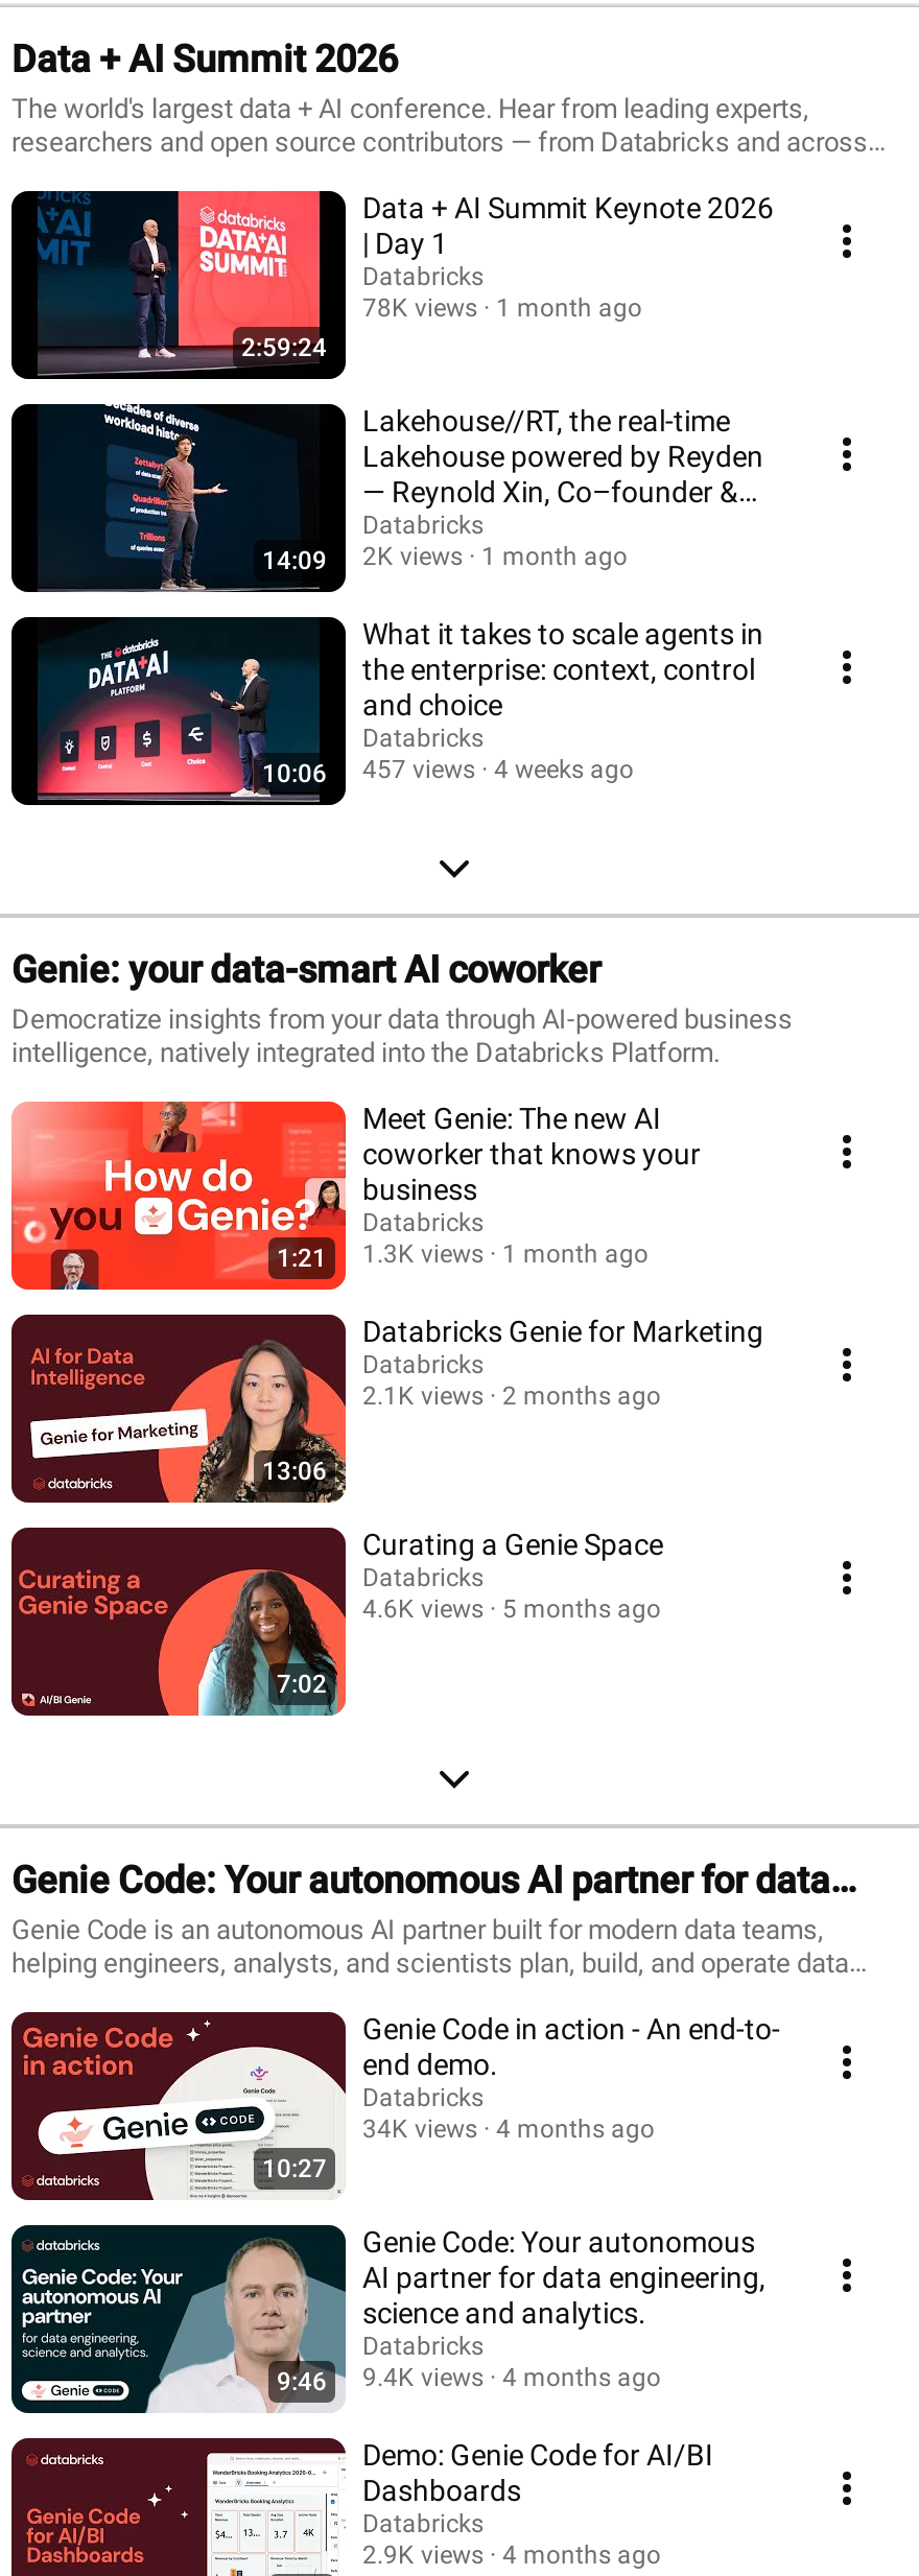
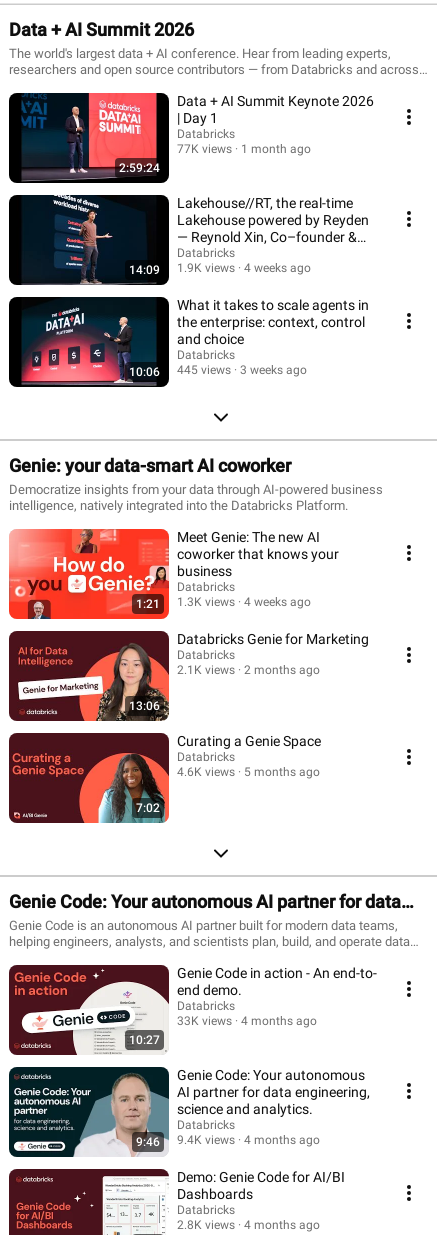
- 78K views 1 month ago
+ 77K views 1 month ago

- 2K views
+ 1.9K views

- 1 month ago
+ 4 weeks ago

- 457 views
+ 445 views

- 4 weeks ago
+ 3 weeks ago

- 1:21 1.3K views 1 month ago
+ 1:21 1.3K views 4 weeks ago

- 34K views 4 months ago
+ 33K views 4 months ago

- 2.9K views 4 months ago
+ 2.8K views 4 months ago
